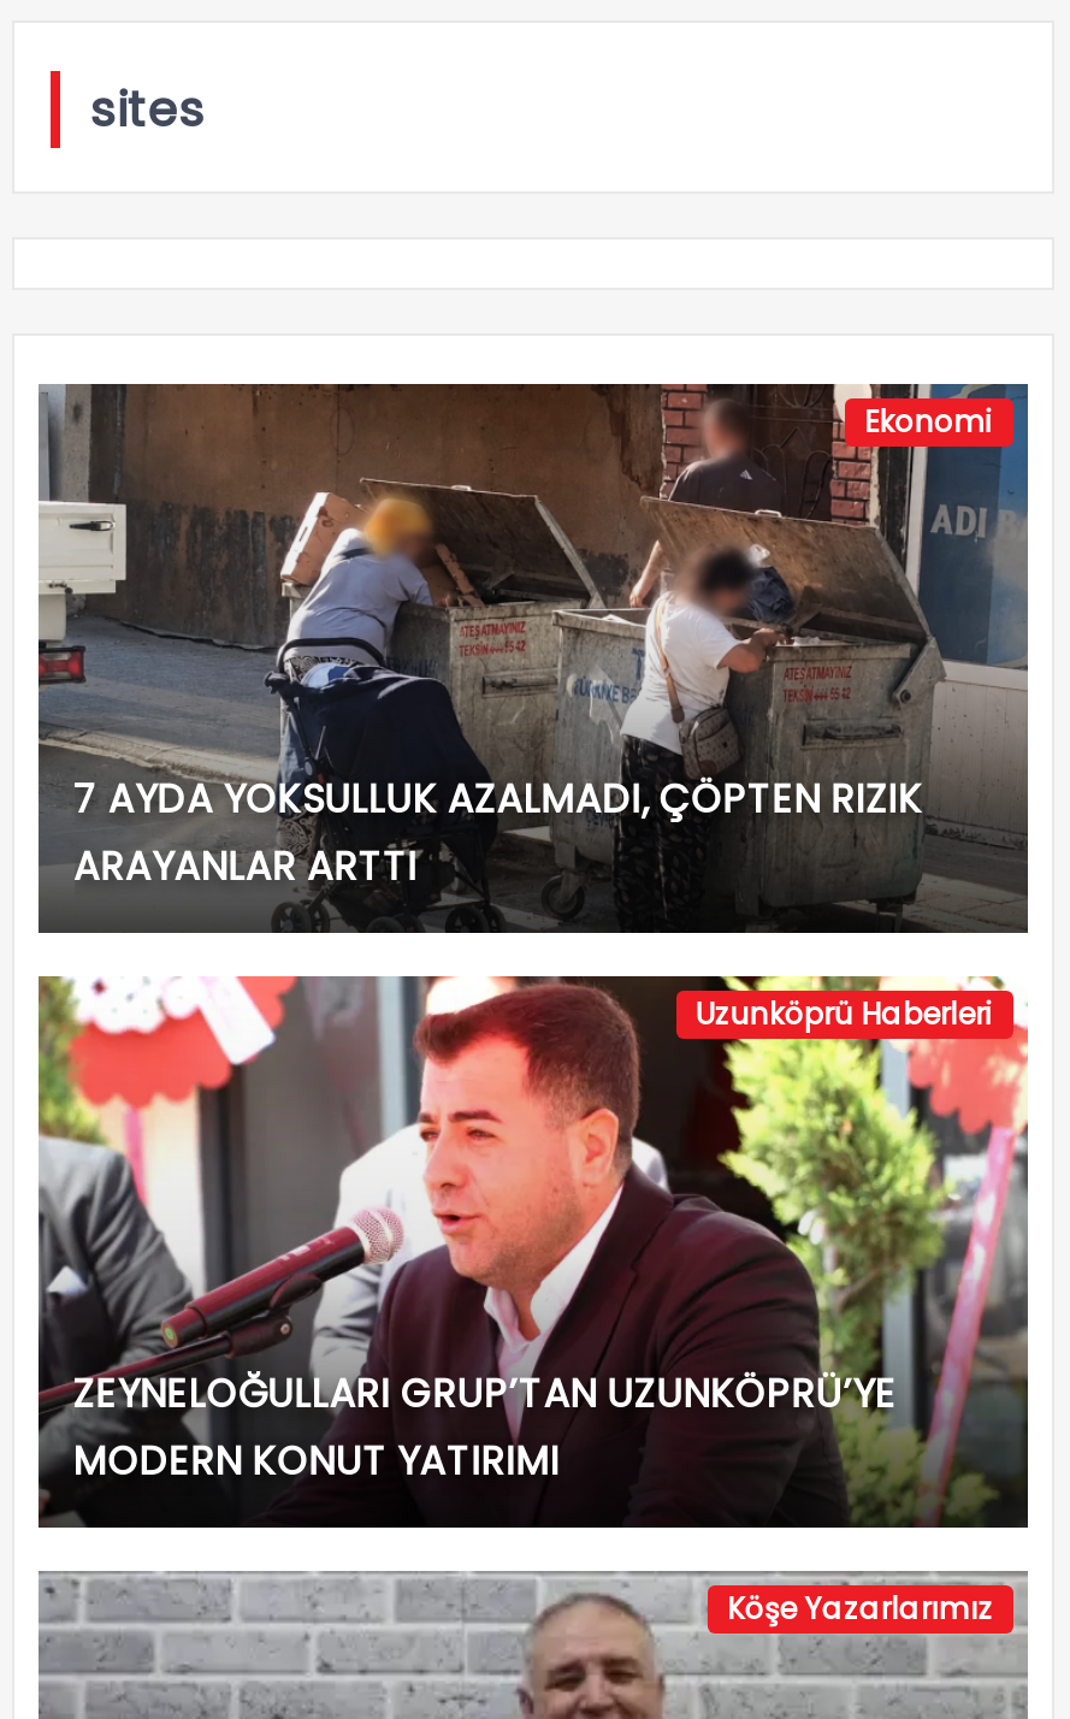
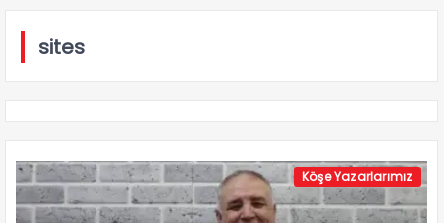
- [image]
- Ekonomi

- [image]
- 7 AYDA YOKSULLUK AZALMADI, ÇÖPTEN RIZIK
- ARAYANLAR ARTTI
- Uzunköprü Haberleri

- ZEYNELOĞULLARI GRUP’TAN UZUNKÖPRÜ’YE
- MODERN KONUT YATIRIMI
